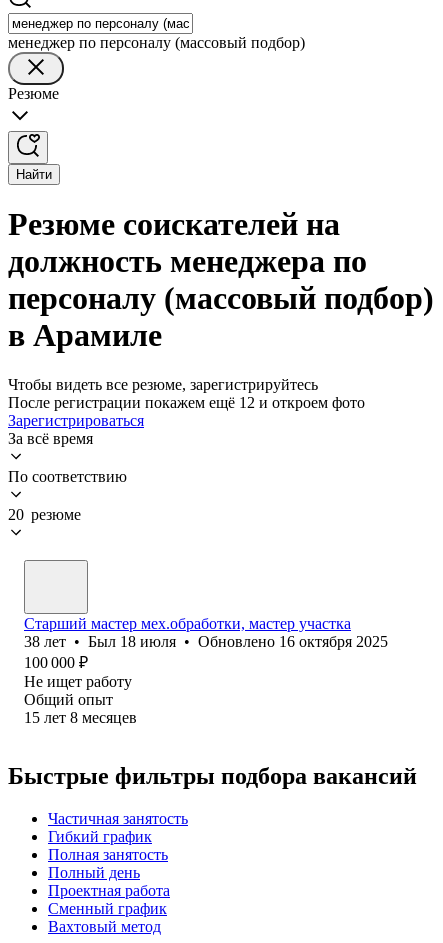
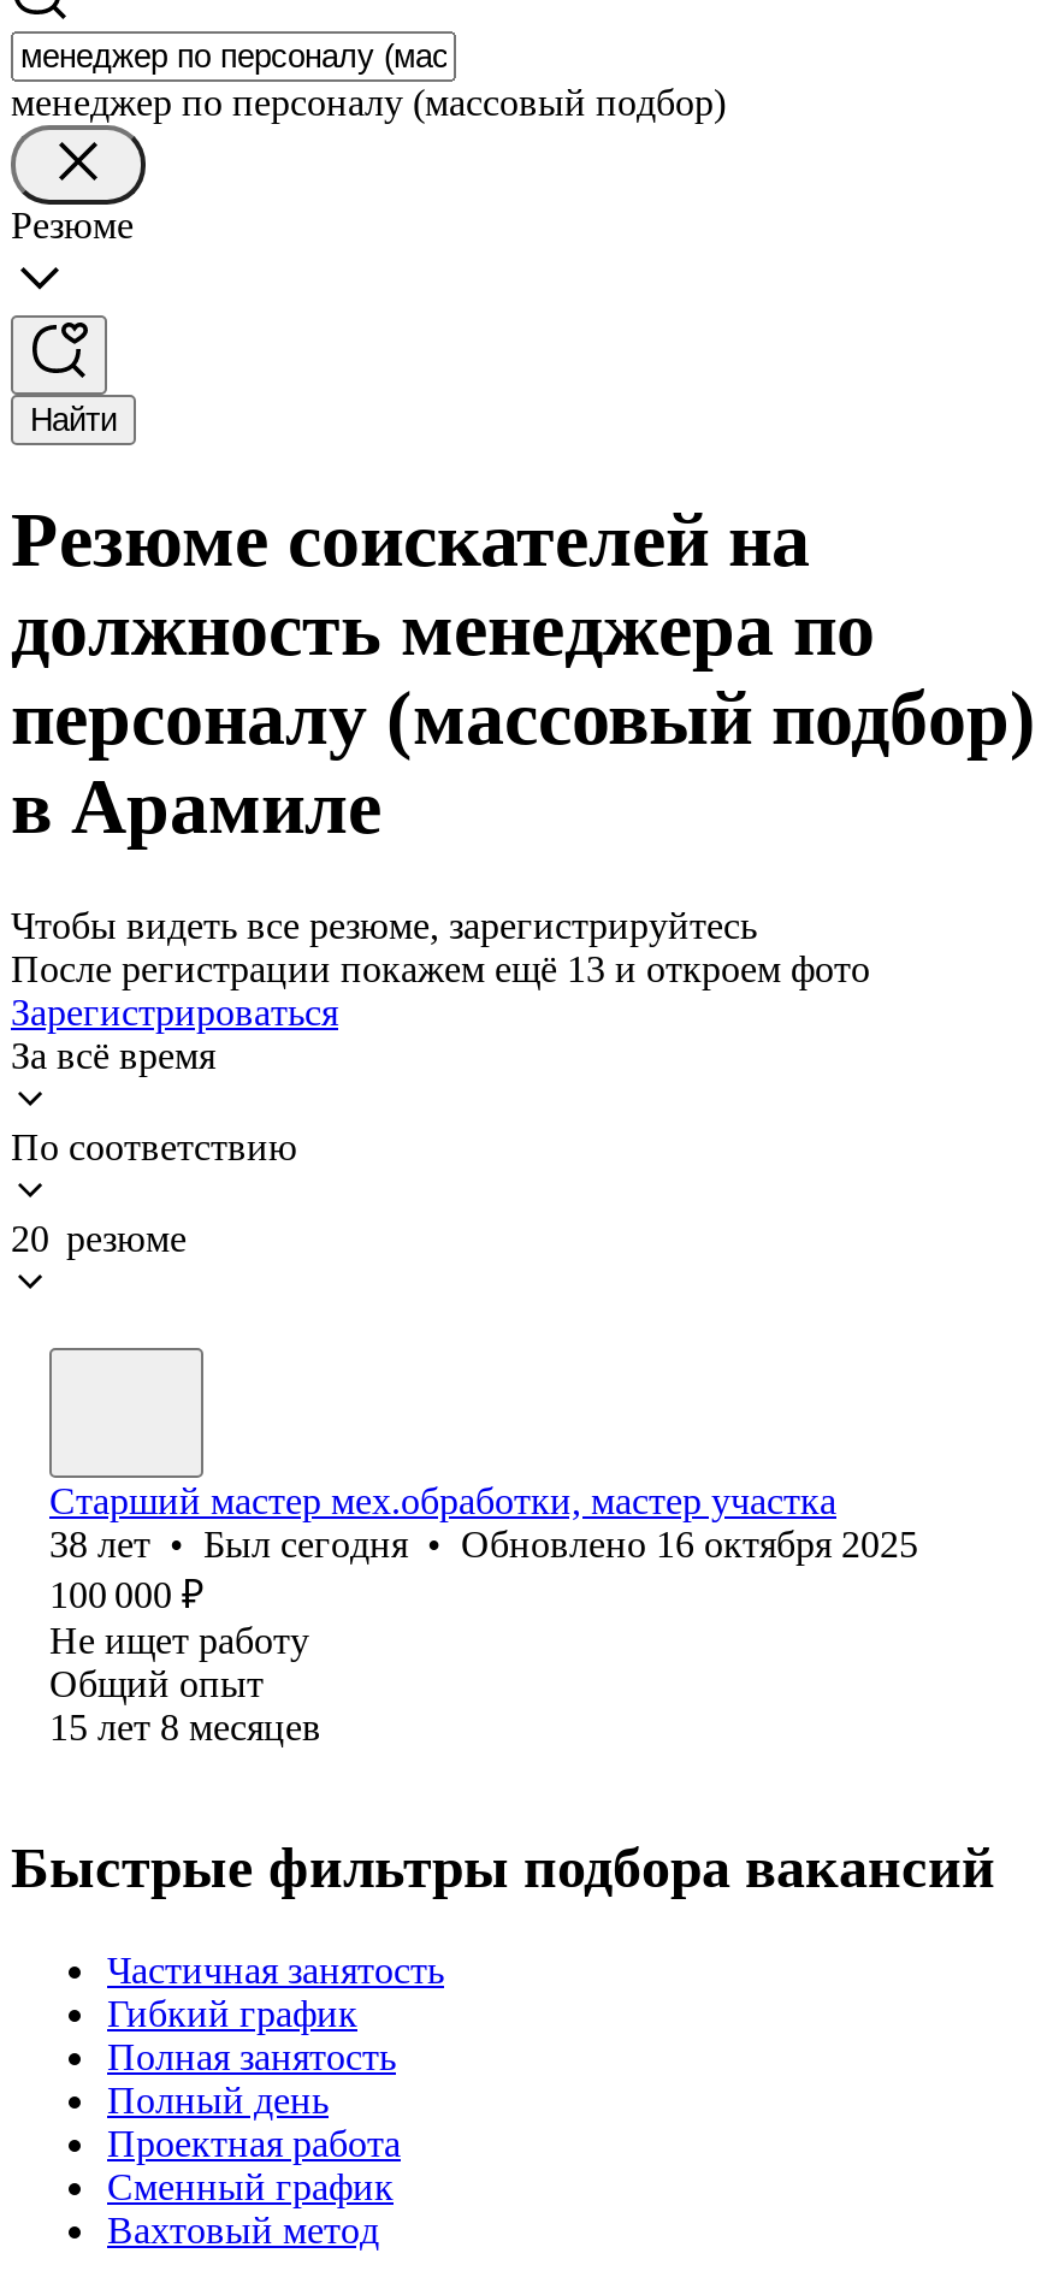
- После регистрации покажем ещё 12 и откроем фото
+ После регистрации покажем ещё 13 и откроем фото

- 38 лет • Был 18 июля • Обновлено 16 октября 2025
+ 38 лет • Был сегодня • Обновлено 16 октября 2025
